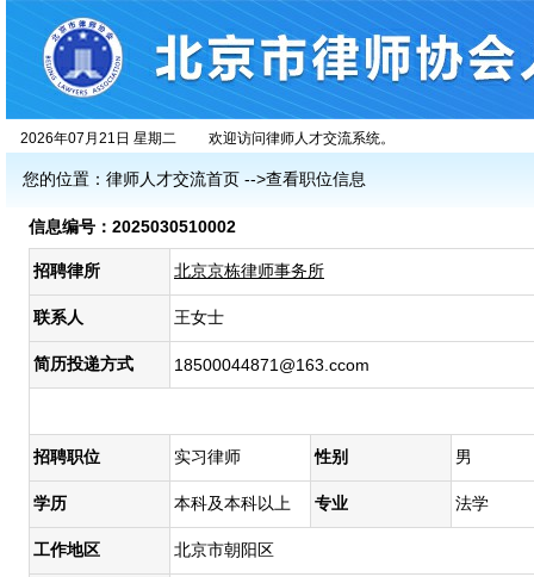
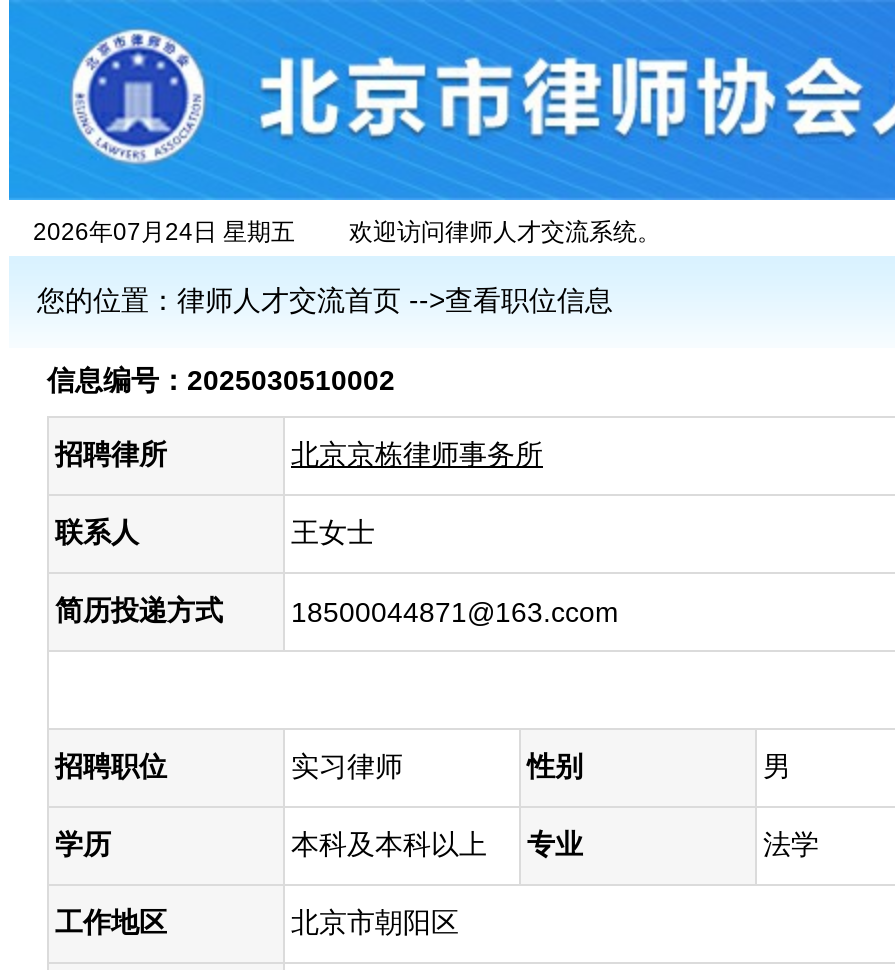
- 2026年07月21日 星期二欢迎访问律师人才交流系统。
+ 2026年07月24日 星期五欢迎访问律师人才交流系统。
